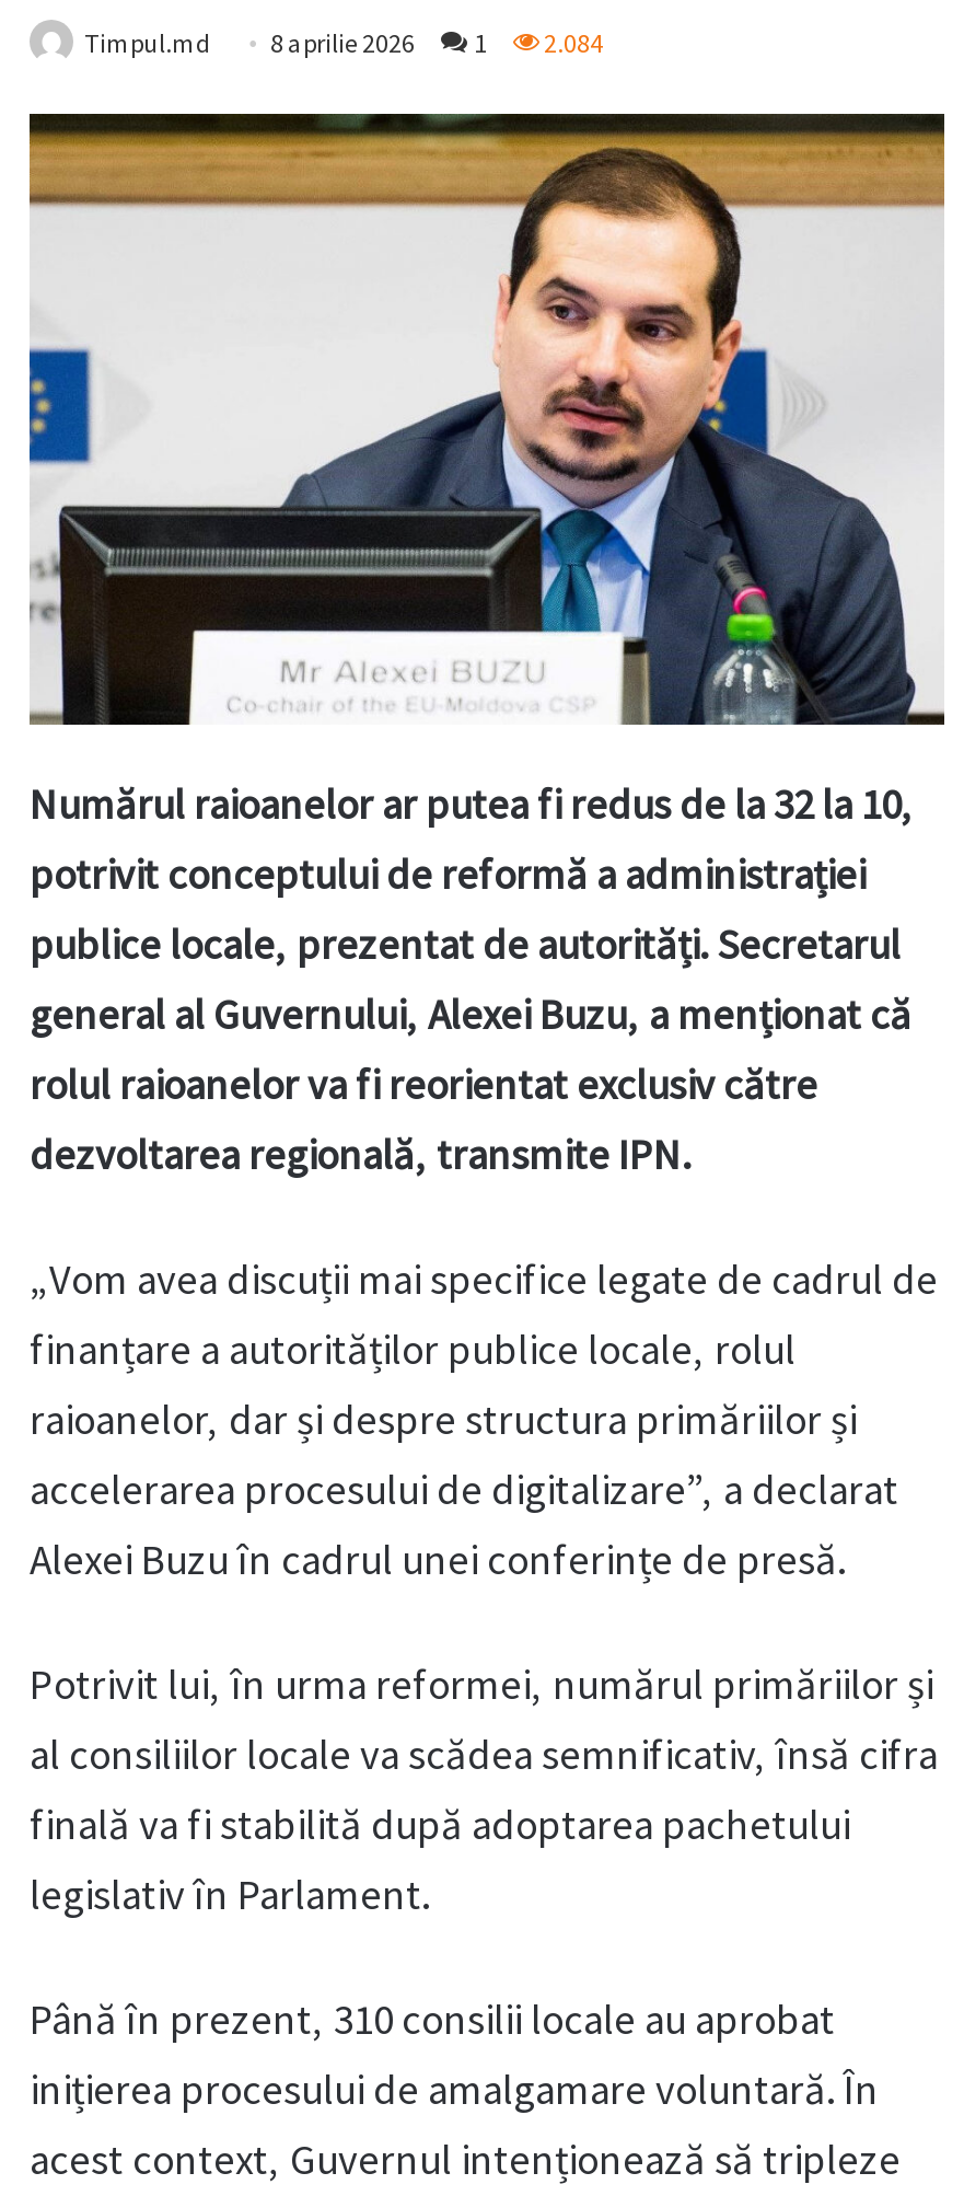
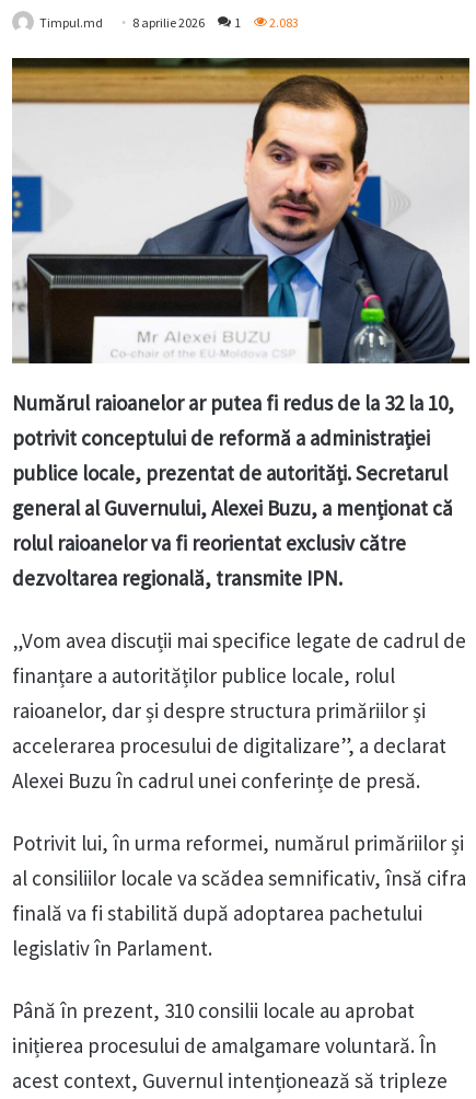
- Timpul.md 8 aprilie 2026 1 2.084
+ Timpul.md 8 aprilie 2026 1 2.083
